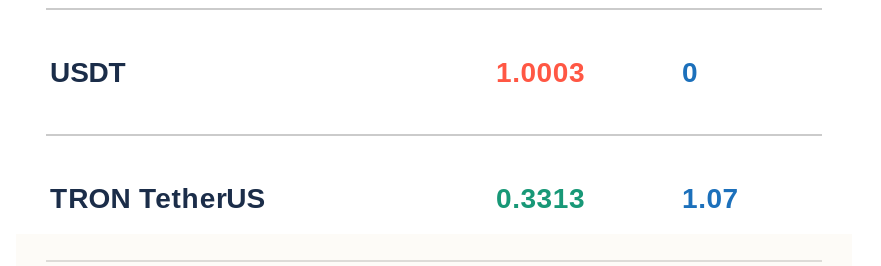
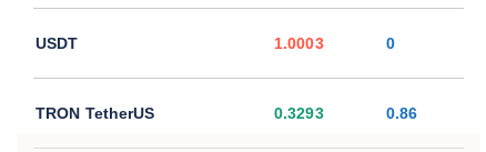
- 0.3313
+ 0.3293

- 1.07
+ 0.86
